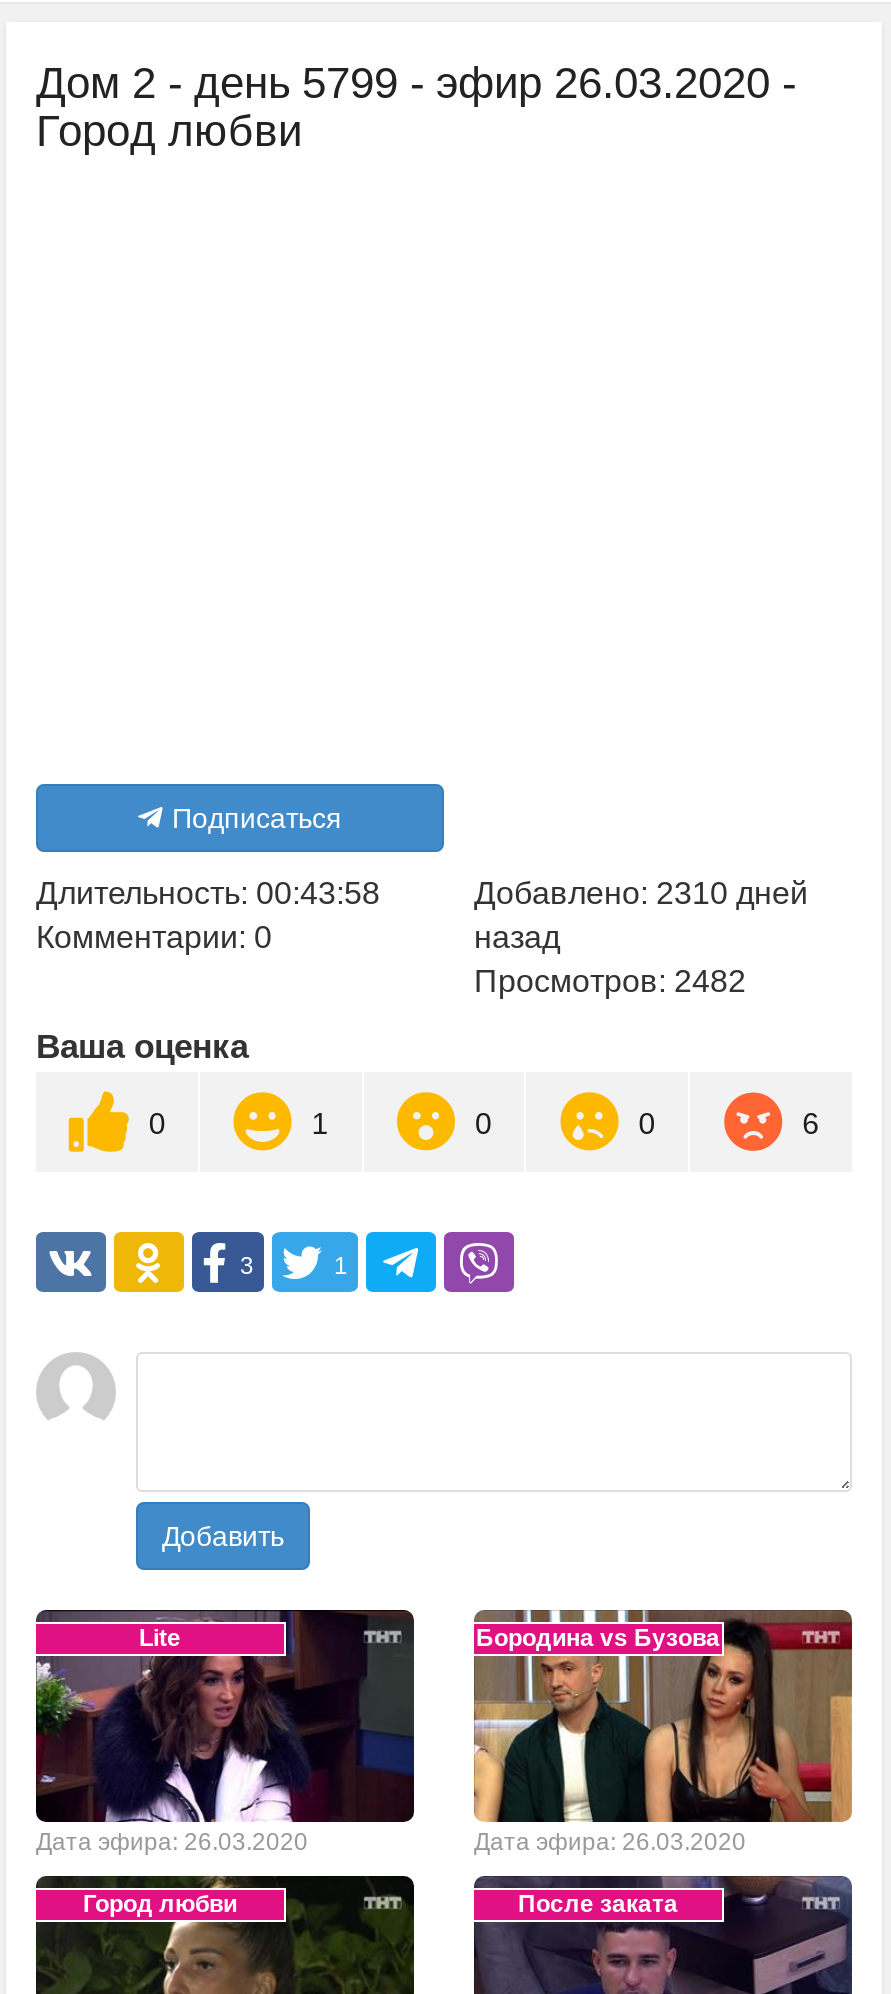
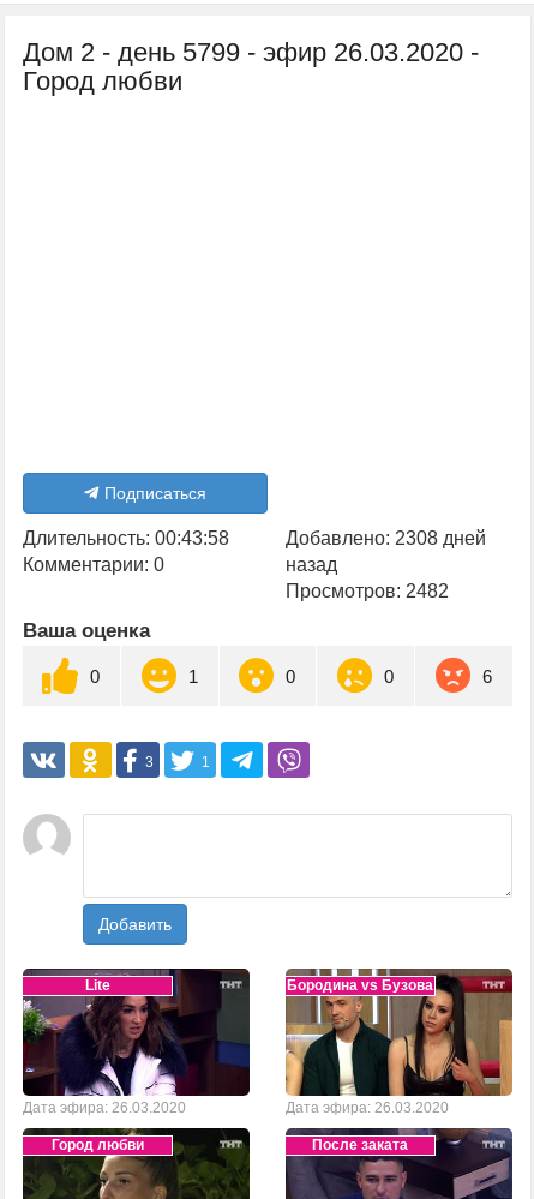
- Добавлено: 2310 дней
+ Добавлено: 2308 дней
